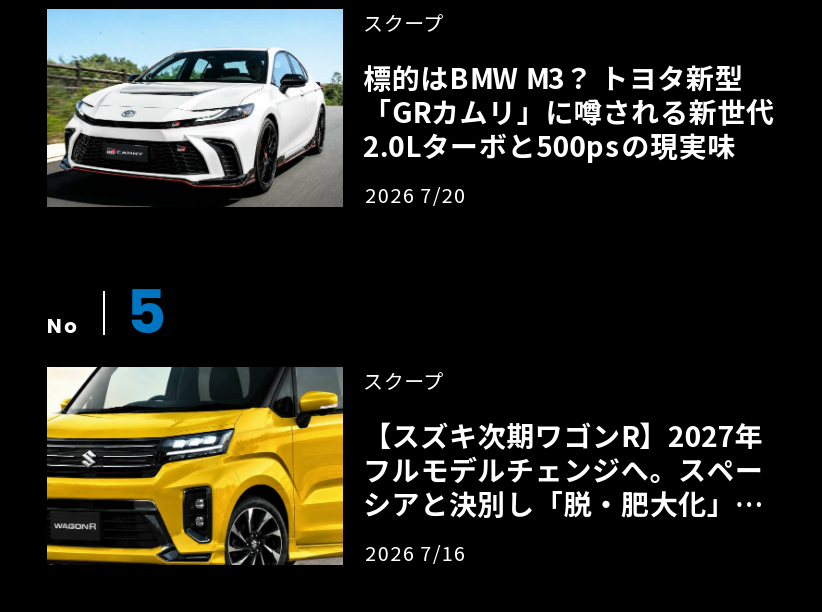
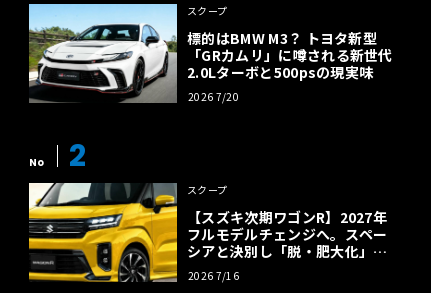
- No 5
+ No 2
